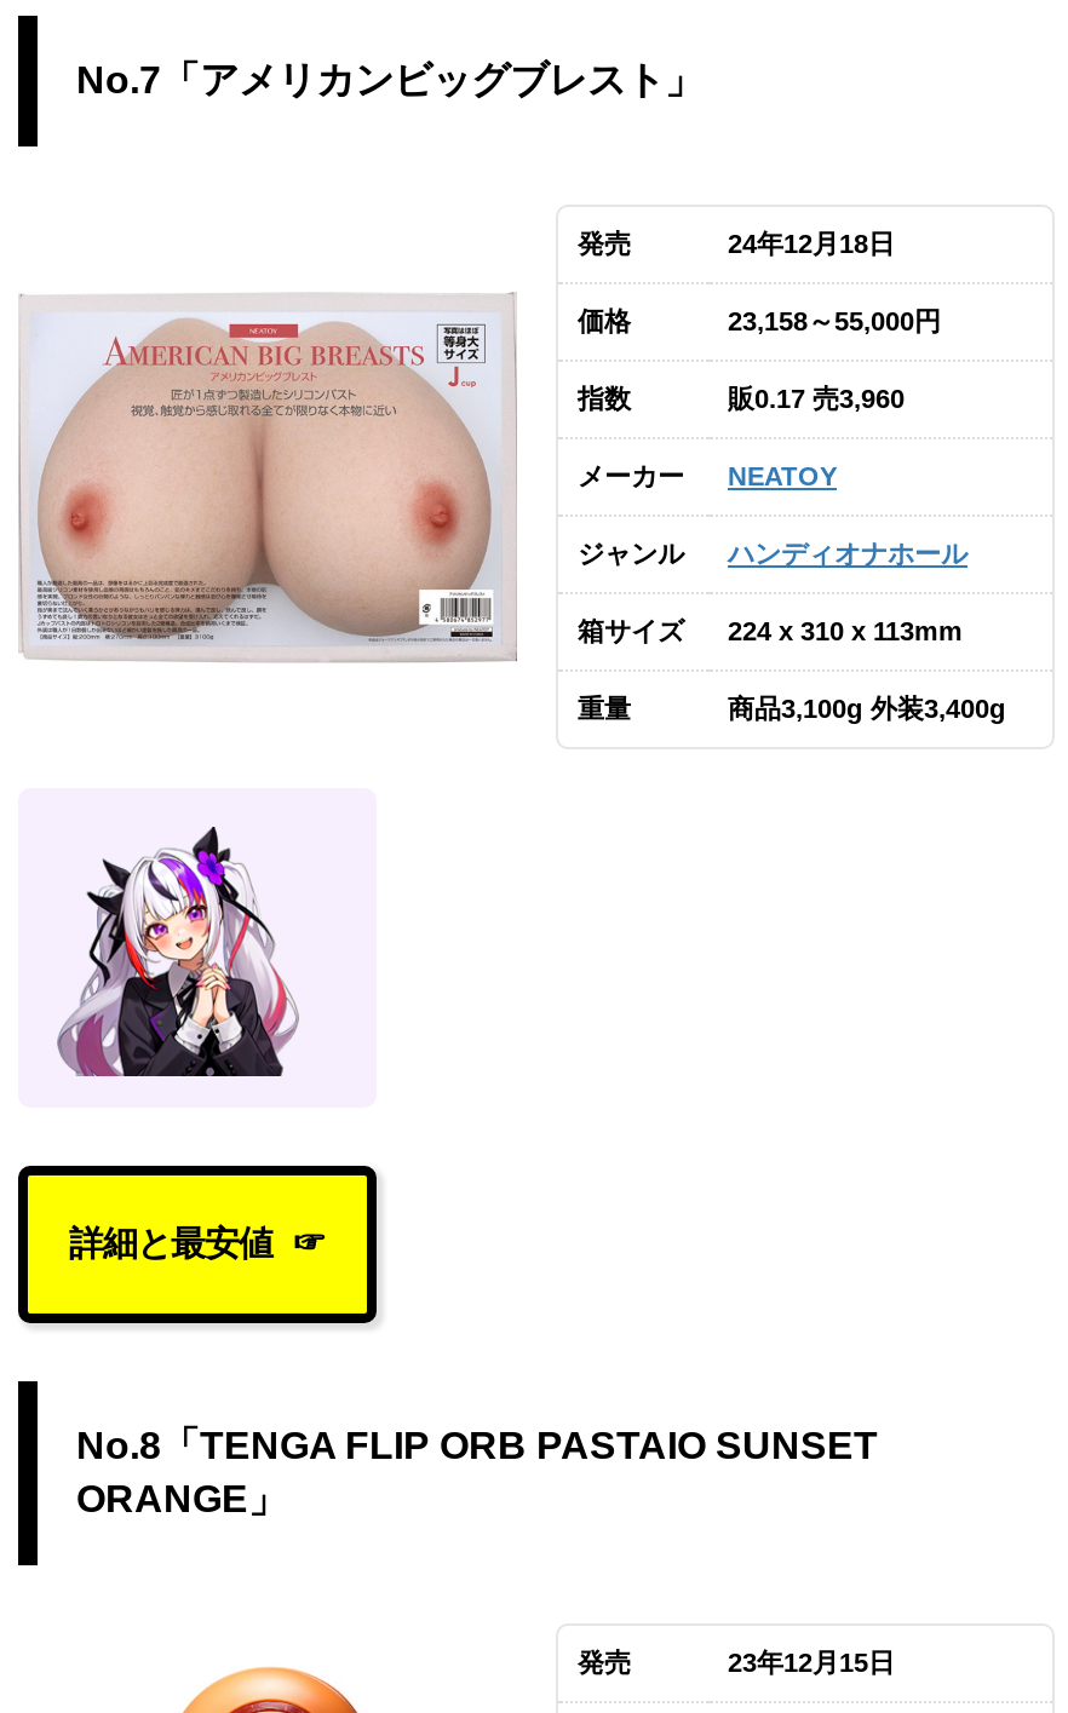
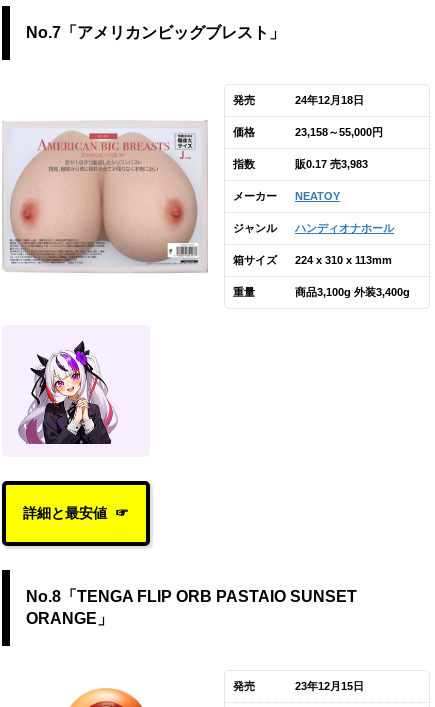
- 販0.17 売3,960
+ 販0.17 売3,983
